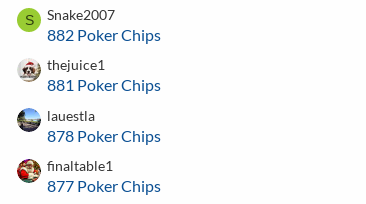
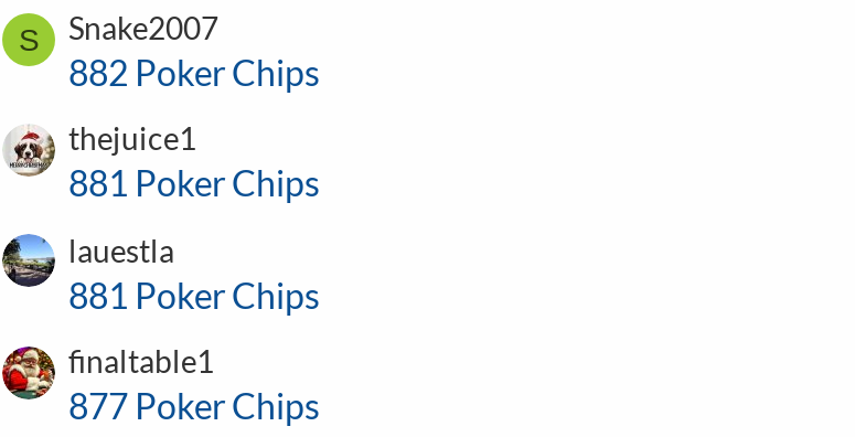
- 878 Poker Chips
+ 881 Poker Chips
